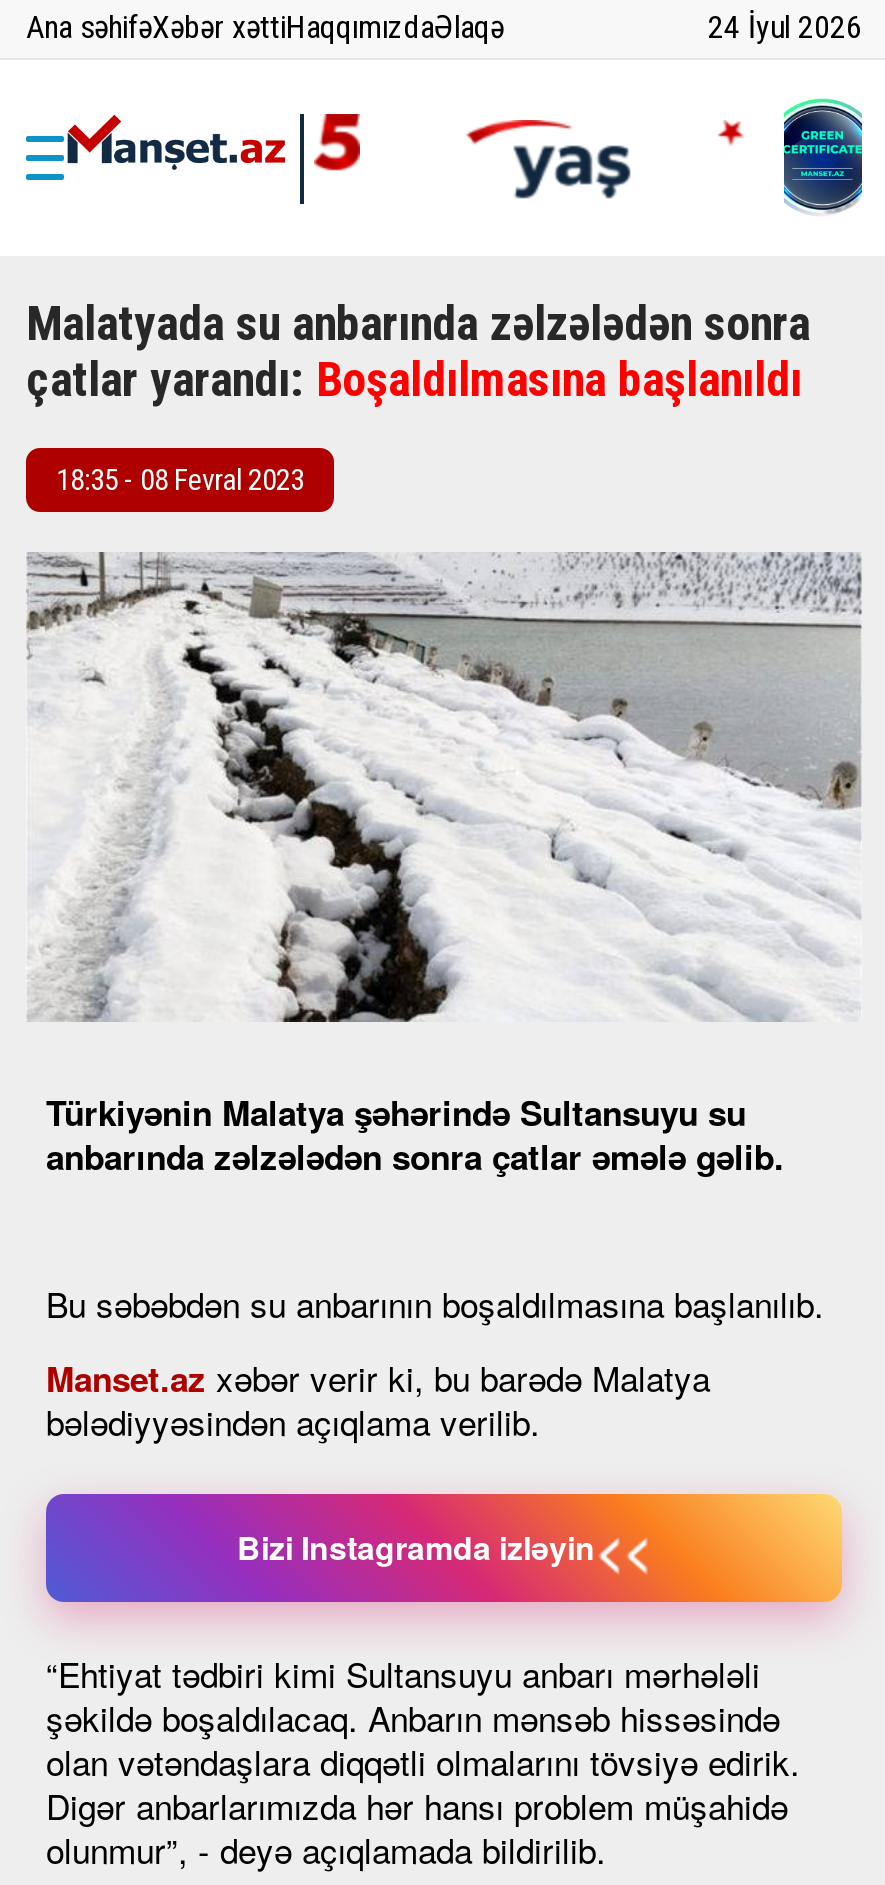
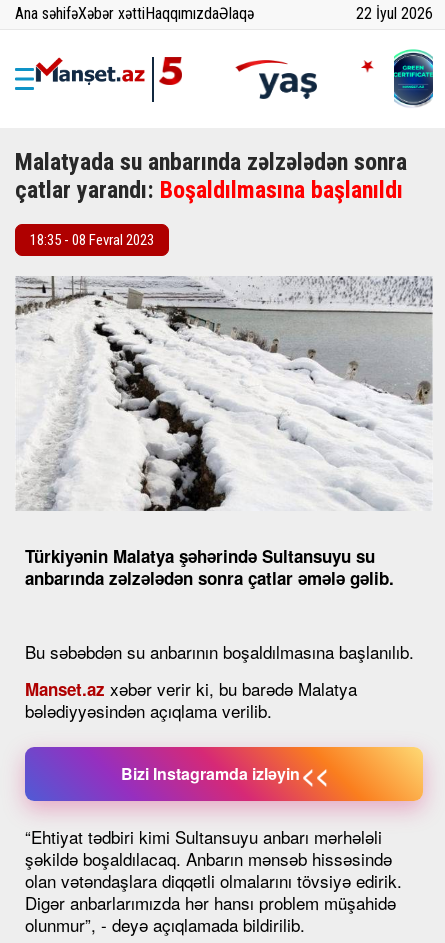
- 24 İyul 2026
+ 22 İyul 2026
